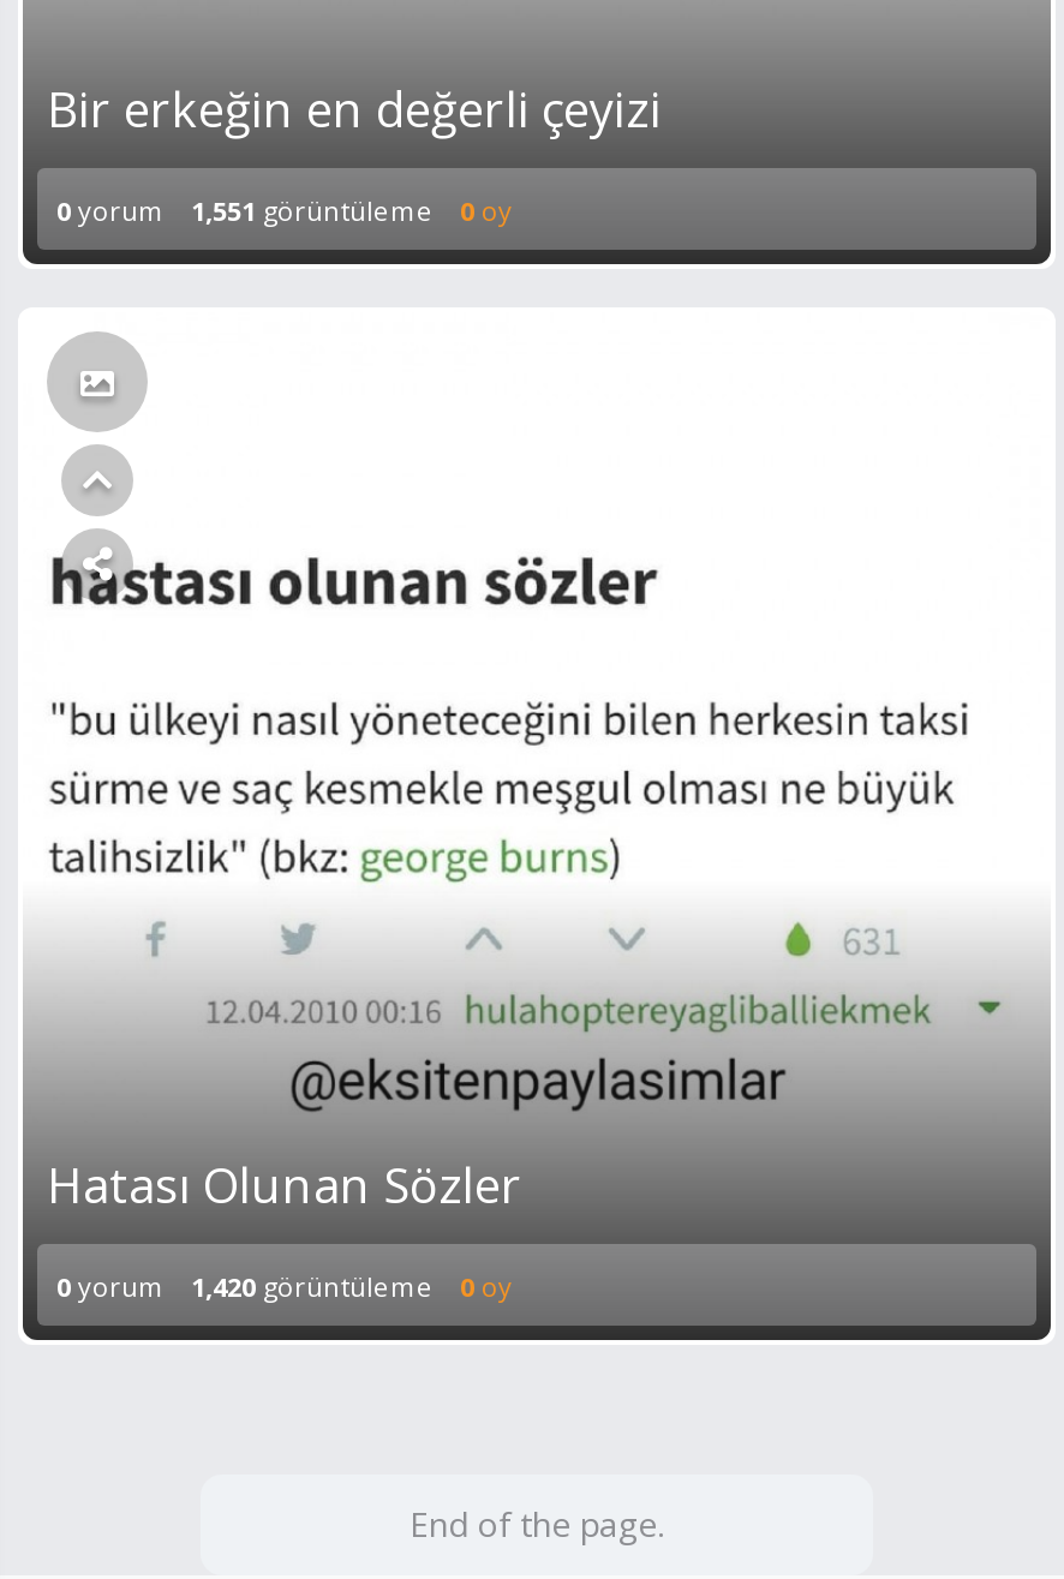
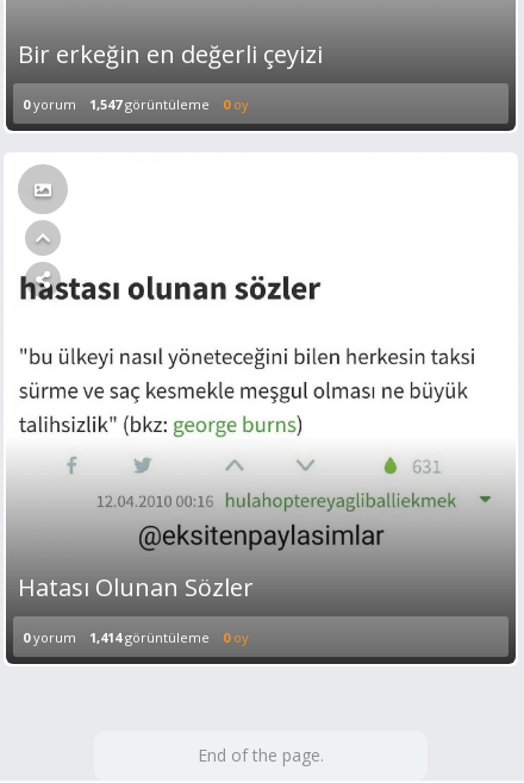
- 0 yorum 1,551 görüntüleme 0 oy
+ 0 yorum 1,547 görüntüleme 0 oy

- 1,420 görüntüleme
+ 1,414 görüntüleme
